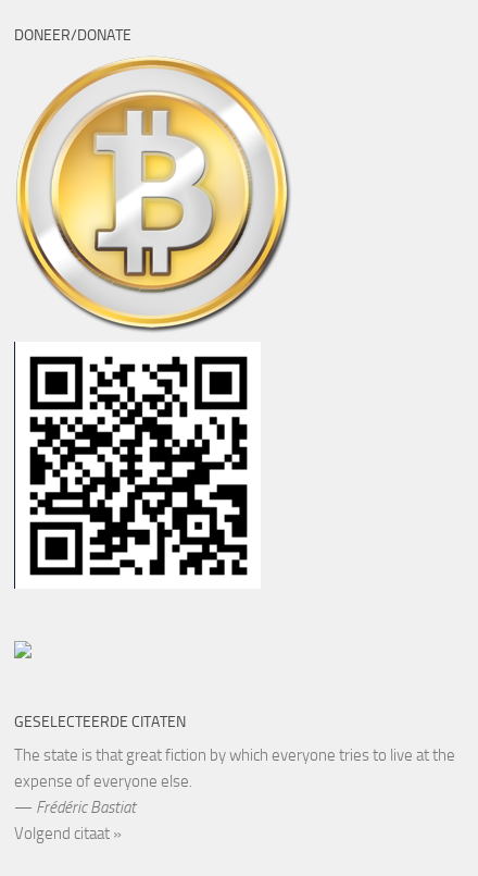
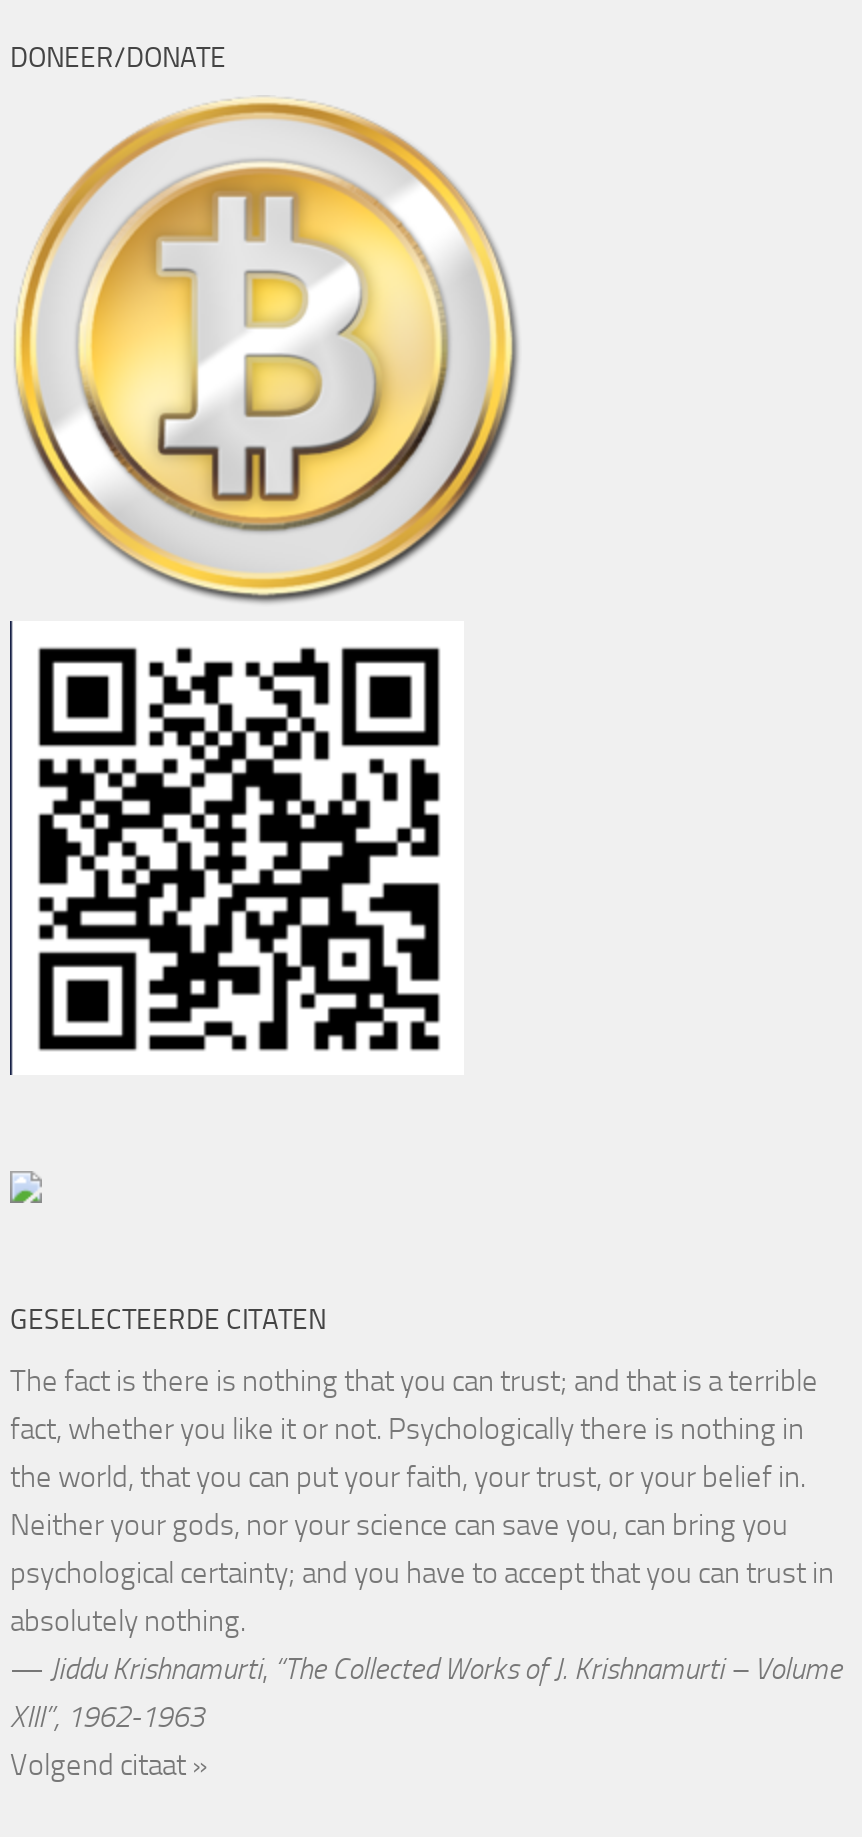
- The state is that great fiction by which everyone tries to live at the
- expense of everyone else.
- — Frédéric Bastiat
+ The fact is there is nothing that you can trust; and that is a terrible
+ fact, whether you like it or not. Psychologically there is nothing in
+ the world, that you can put your faith, your trust, or your belief in.
+ Neither your gods, nor your science can save you, can bring you
+ psychological certainty; and you have to accept that you can trust in
+ absolutely nothing.
+ — Jiddu Krishnamurti, “The Collected Works of J. Krishnamurti – Volume
+ XIII”, 1962-1963
